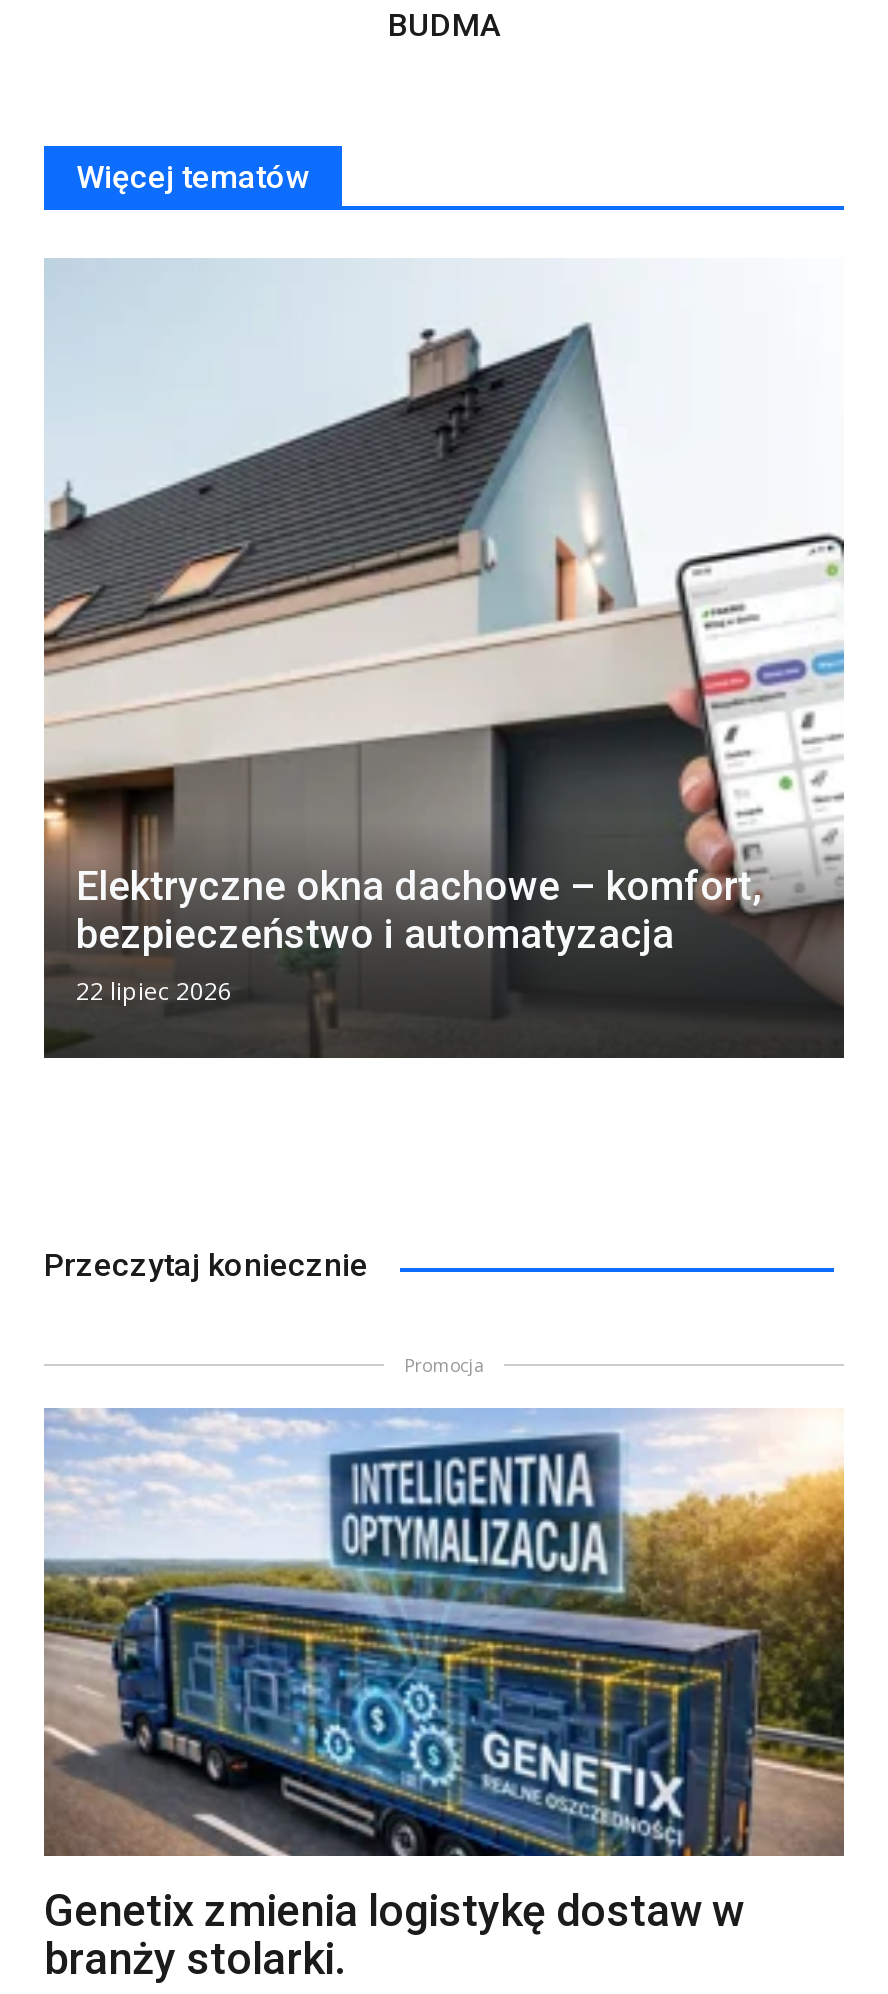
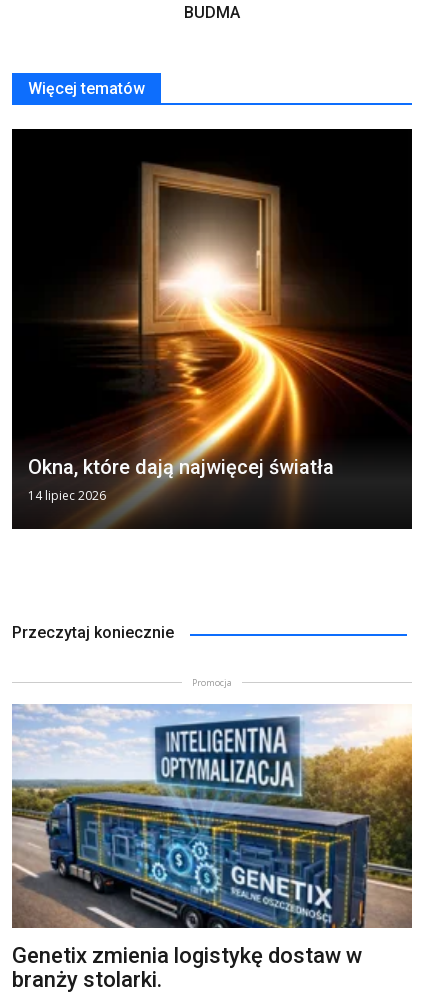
- [image]
- Elektryczne okna dachowe – komfort,
- bezpieczeństwo i automatyzacja
- 22 lipiec 2026
+ [image]
+ Okna, które dają najwięcej światła
+ 14 lipiec 2026
